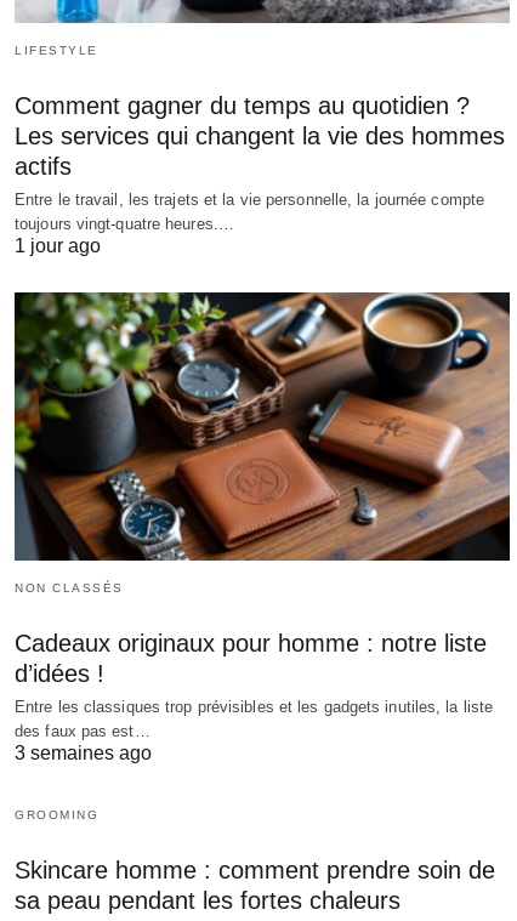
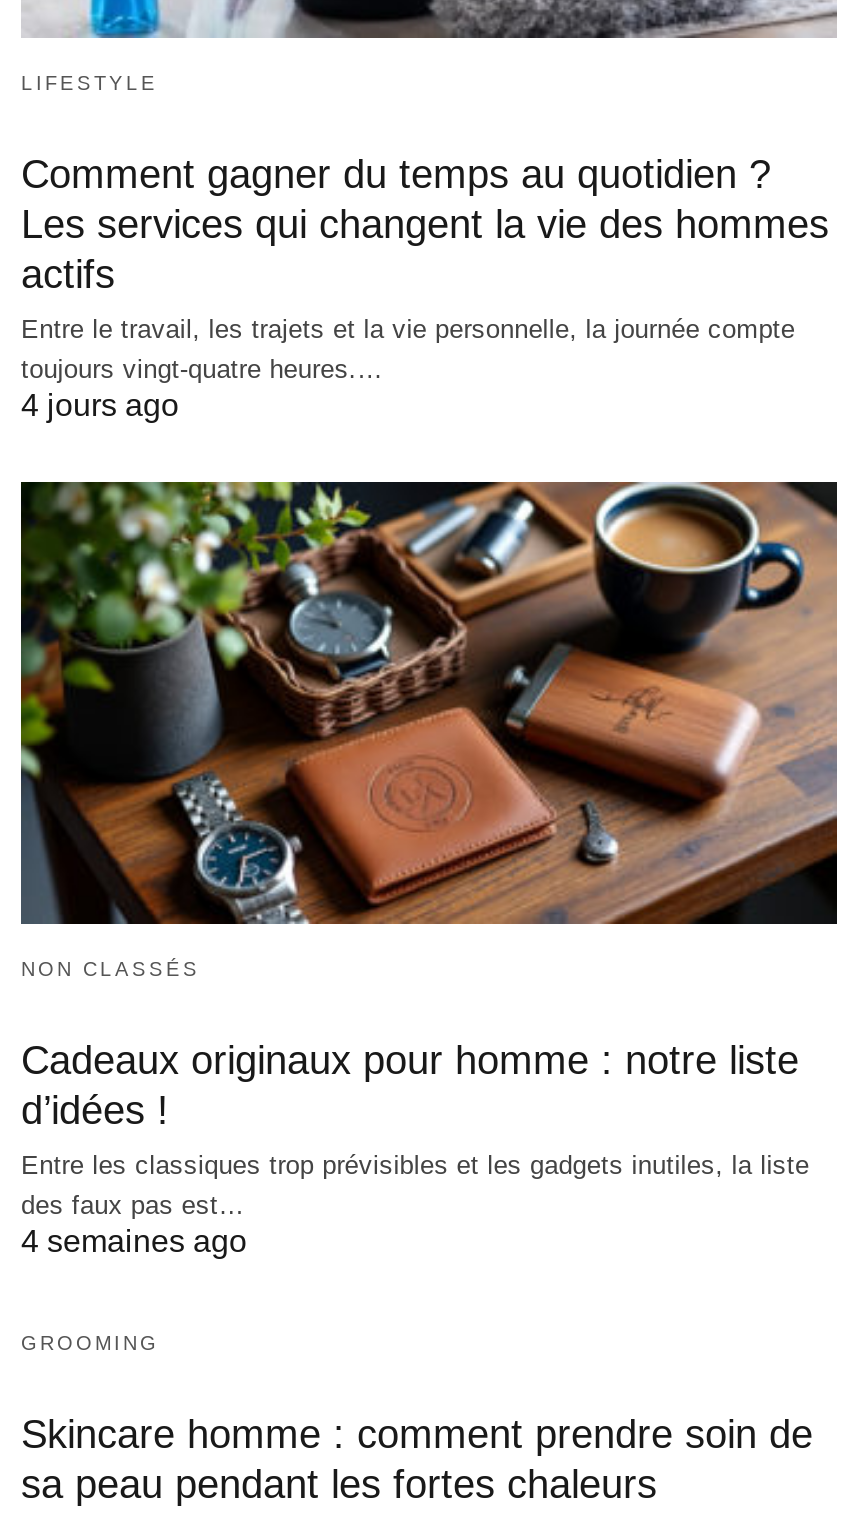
- 1 jour ago
+ 4 jours ago

- 3 semaines ago
+ 4 semaines ago
